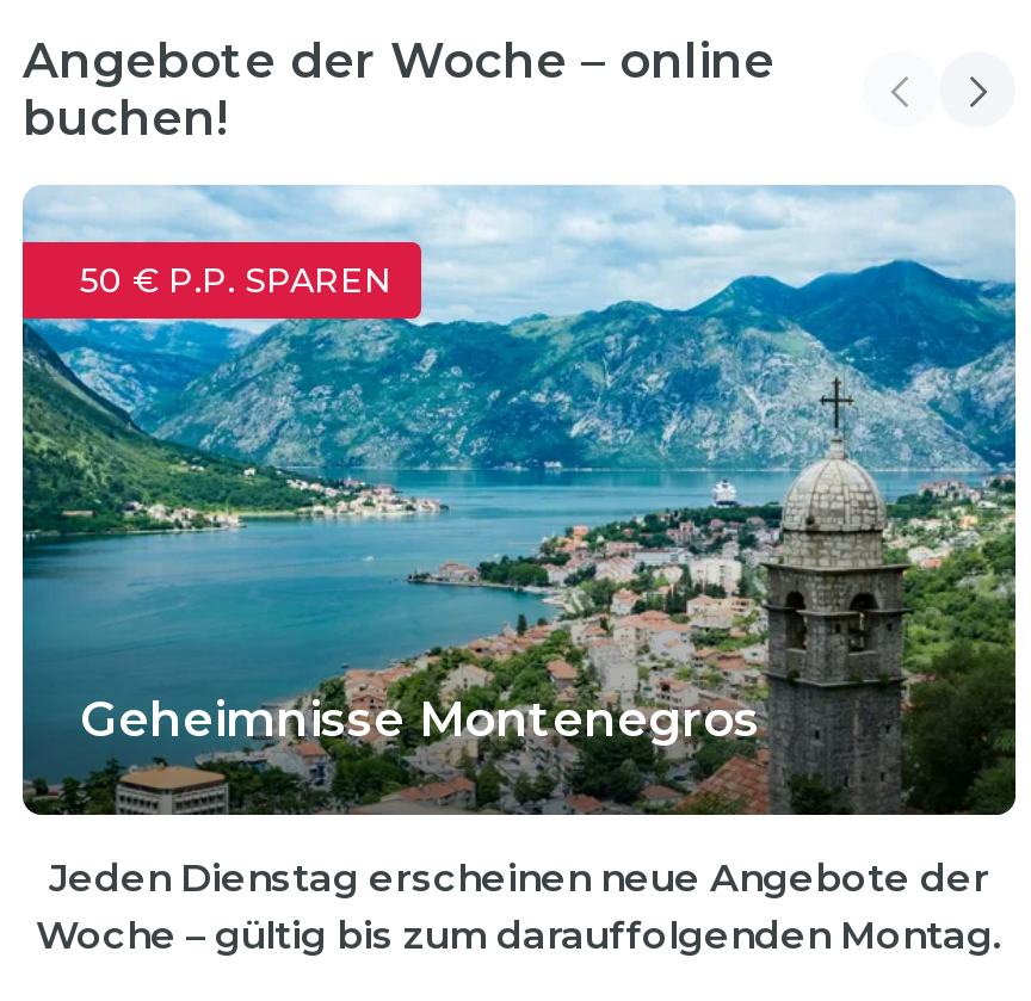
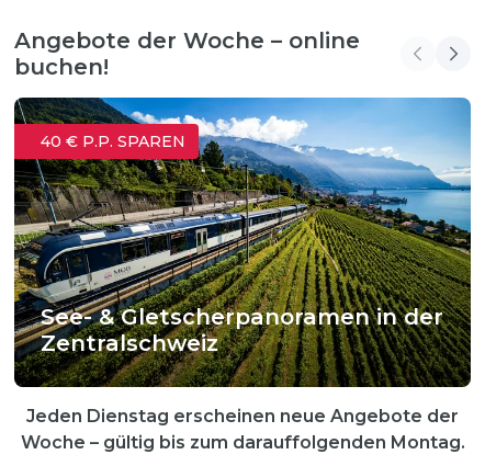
- [image]
- 50 € P.P. SPAREN
+ [image]
+ 40 € P.P. SPAREN

- Geheimnisse Montenegros
+ See- & Gletscherpanoramen in der
+ Zentralschweiz
